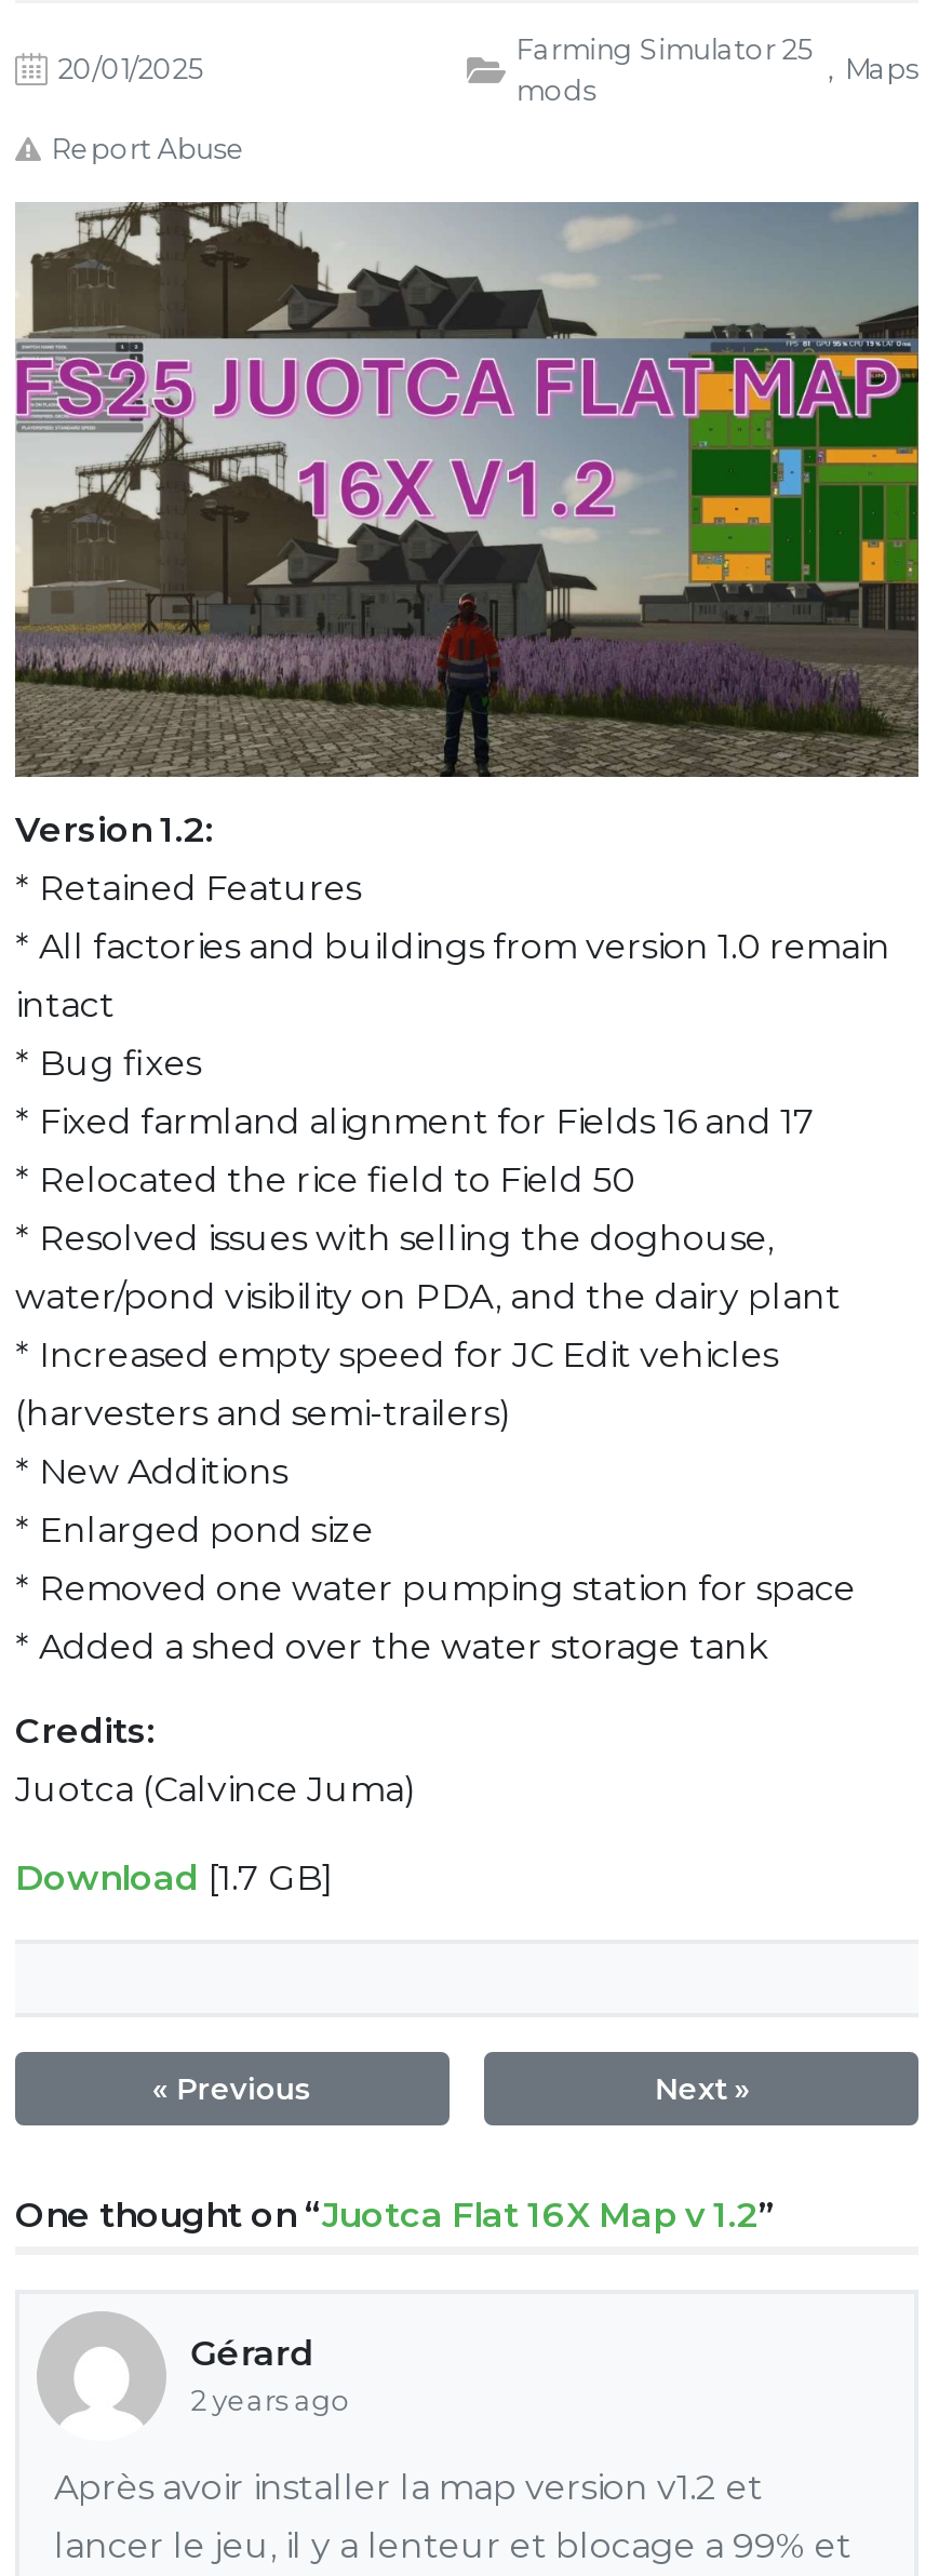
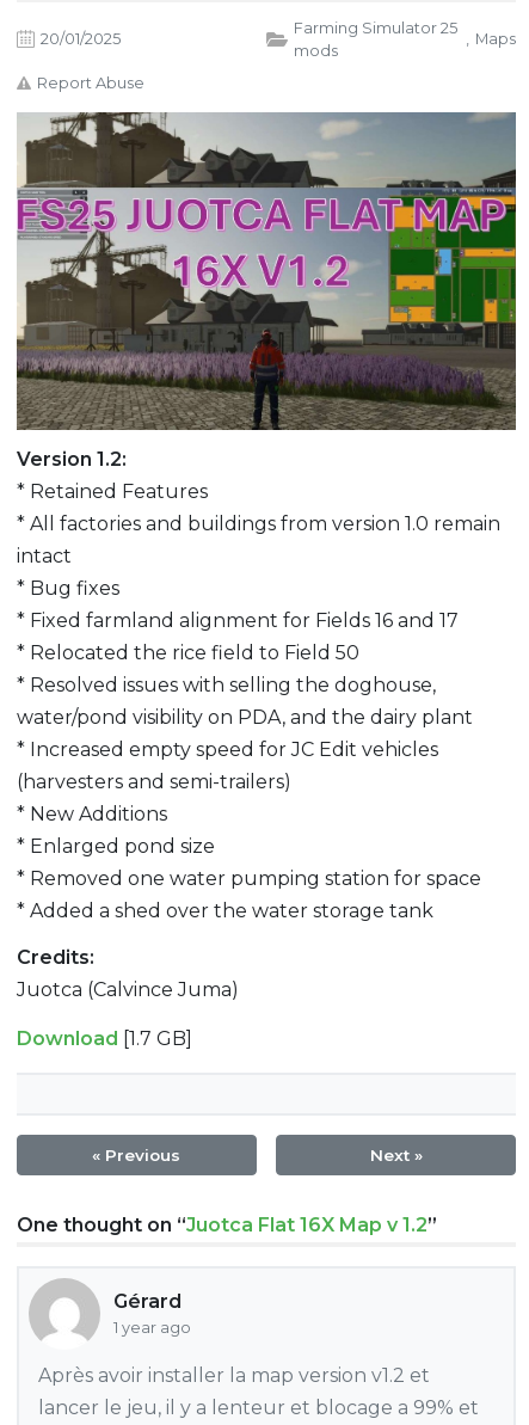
- 2 years ago
+ 1 year ago
